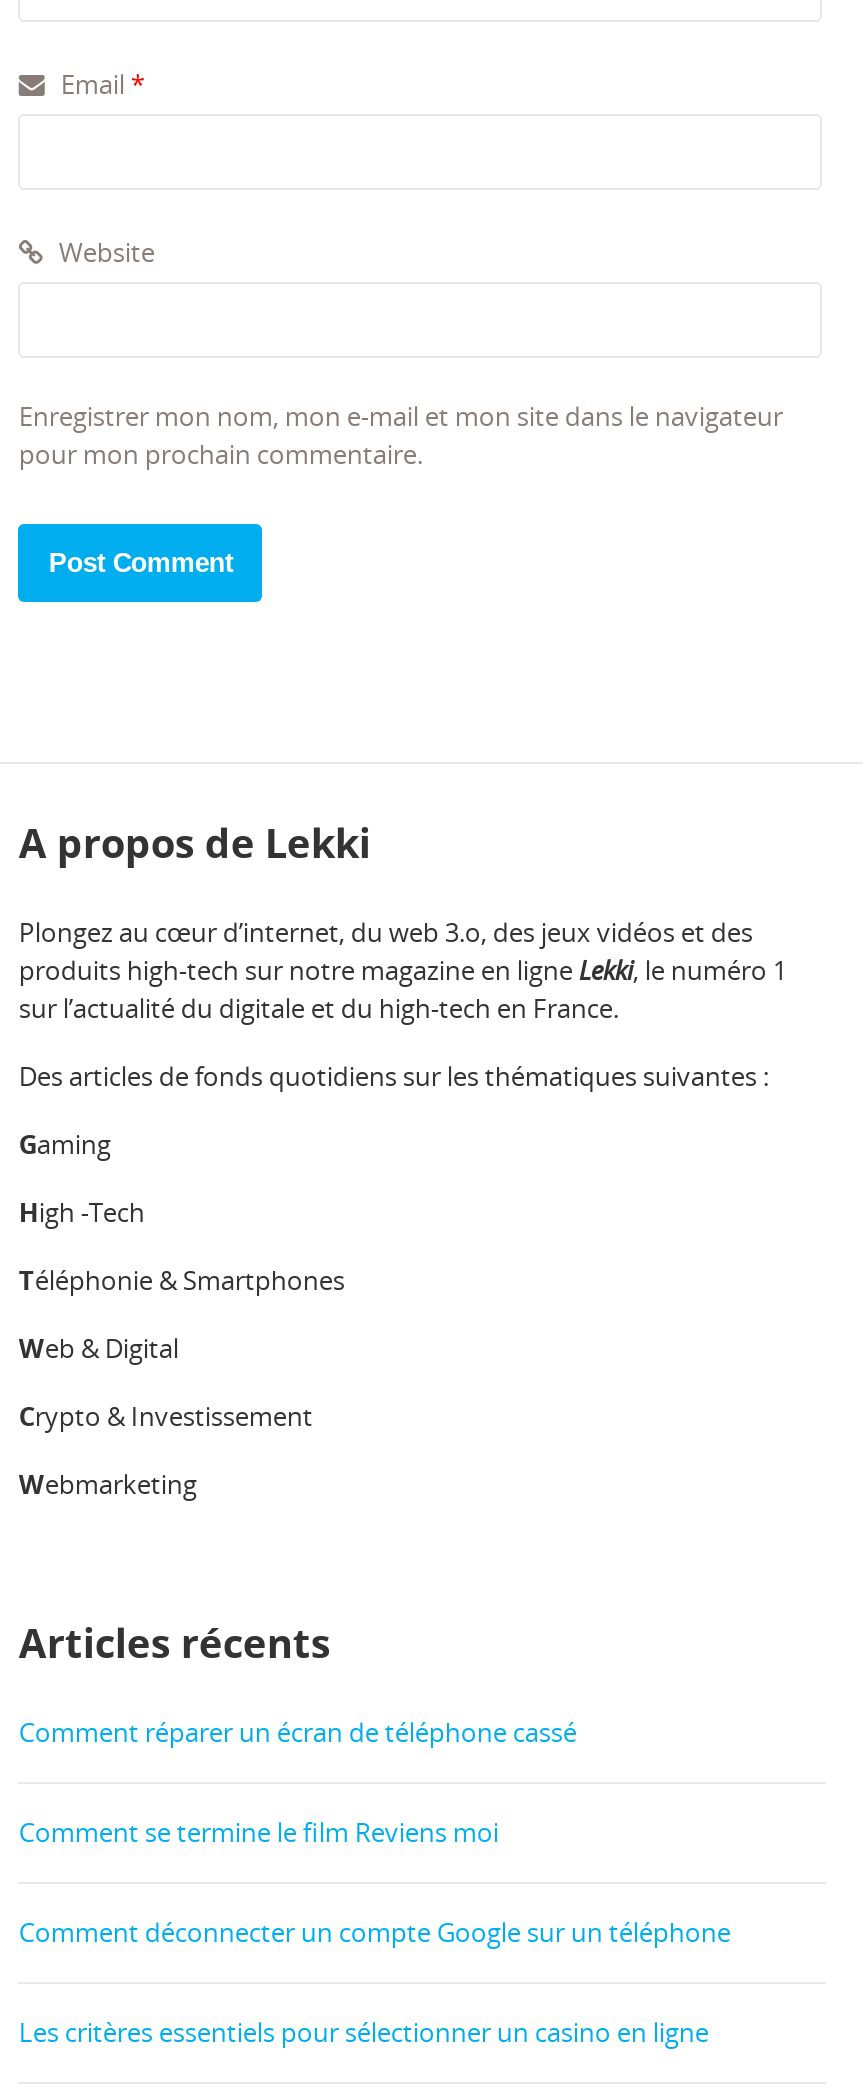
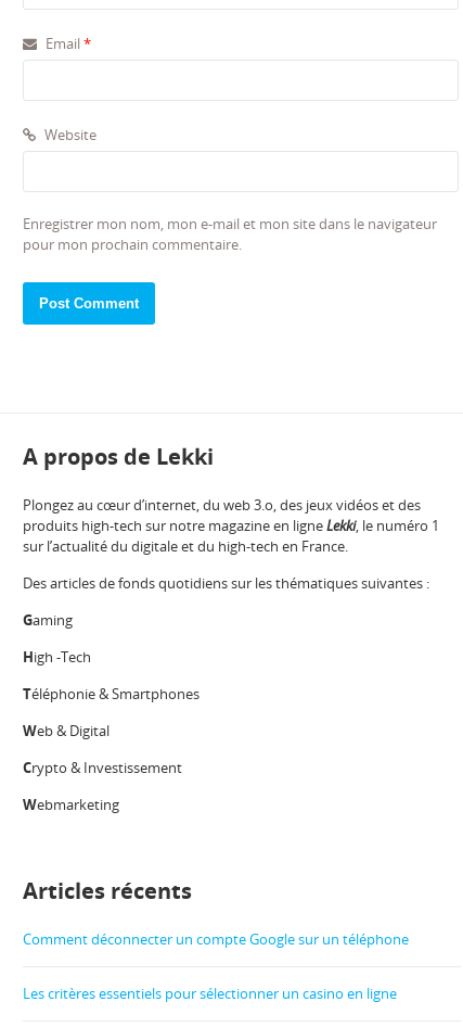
- Comment réparer un écran de téléphone cassé
- Comment se termine le film Reviens moi
